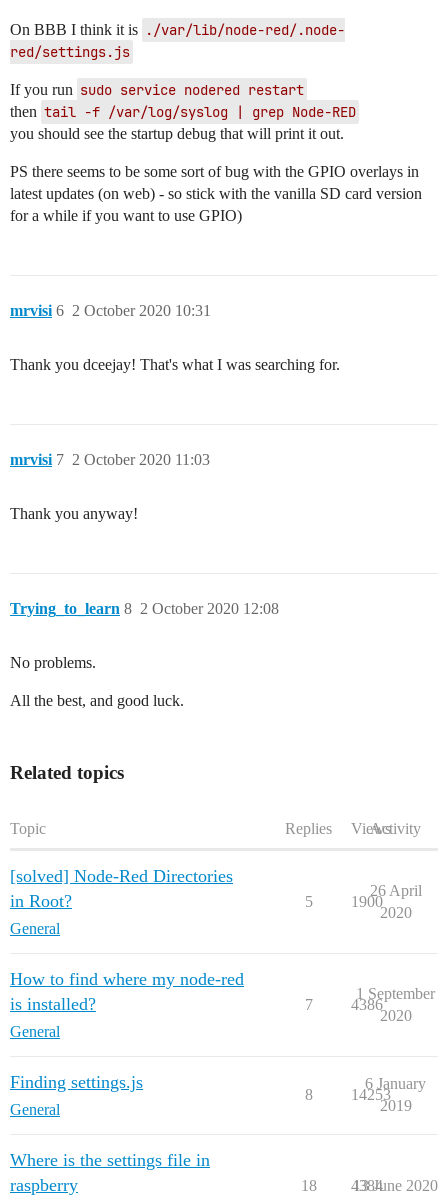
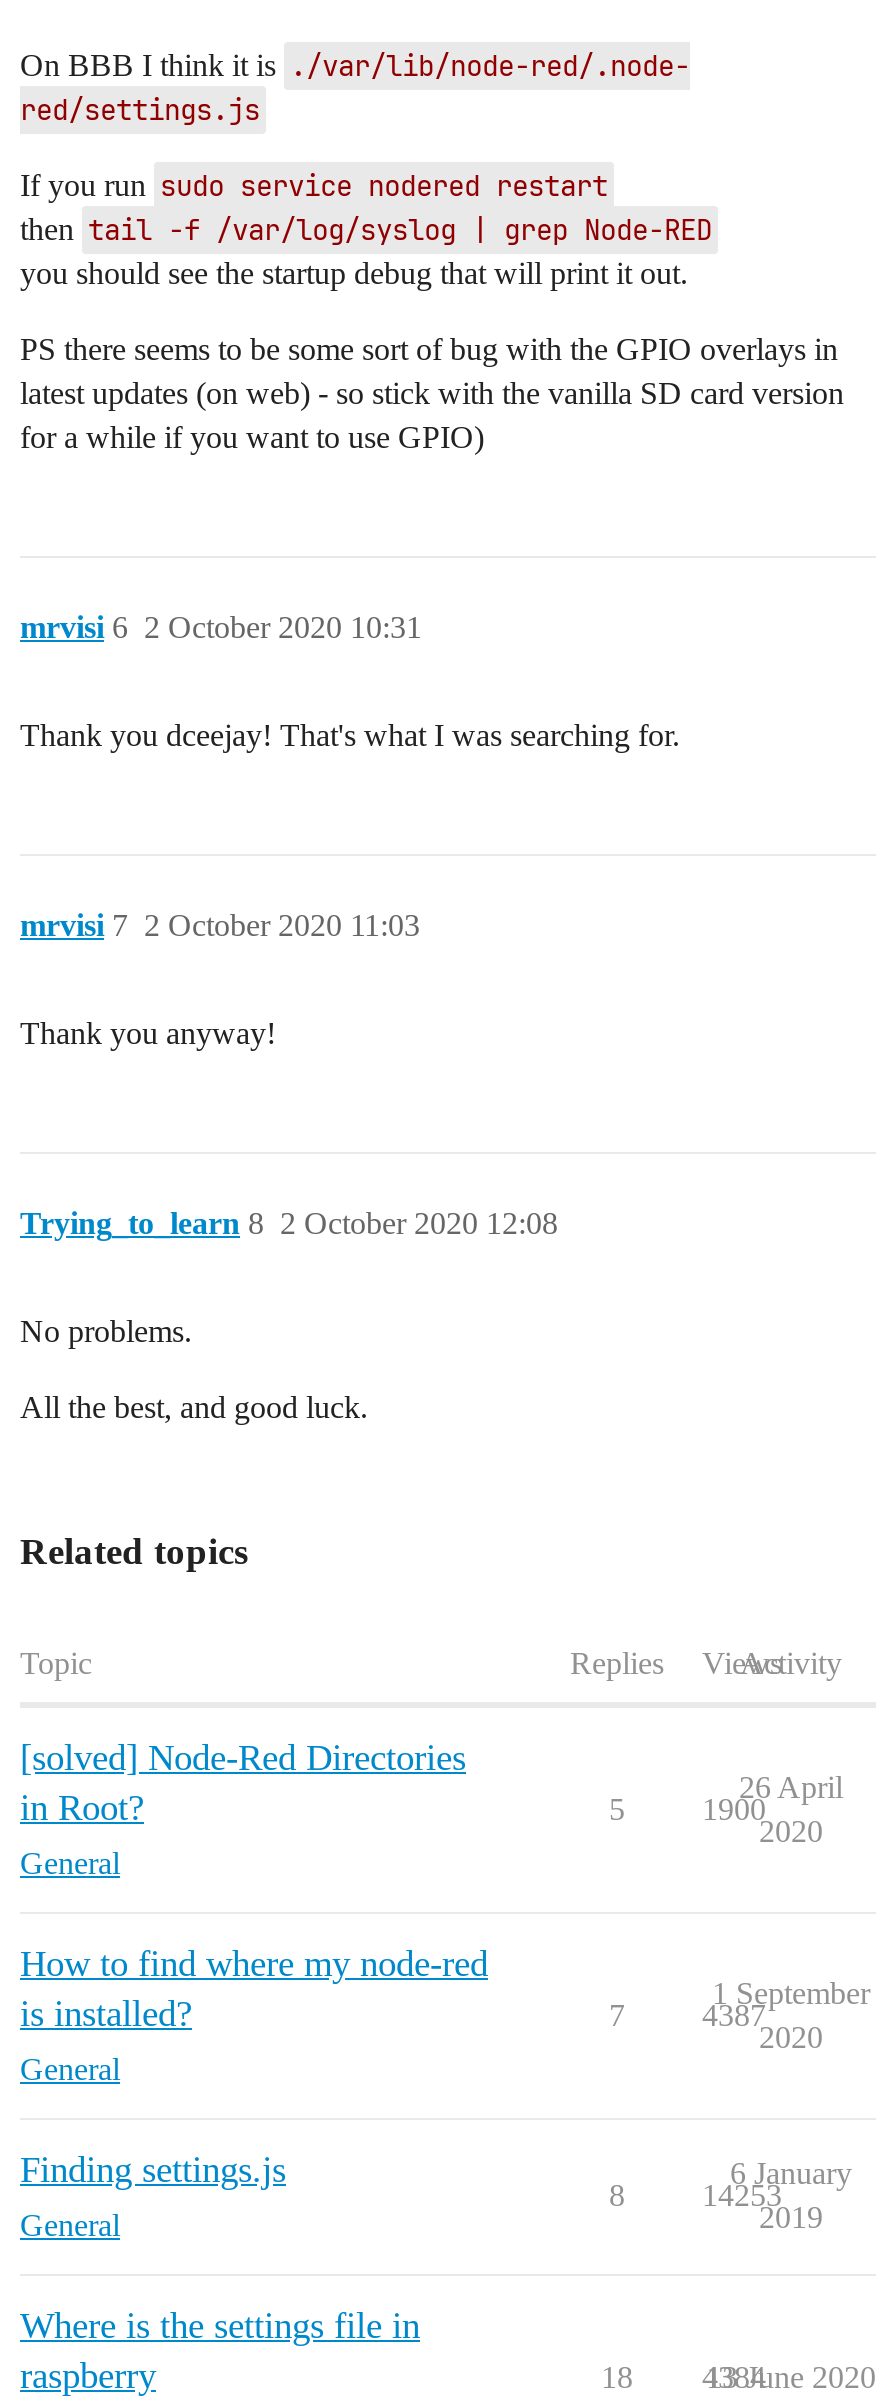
- 4386
+ 4387
